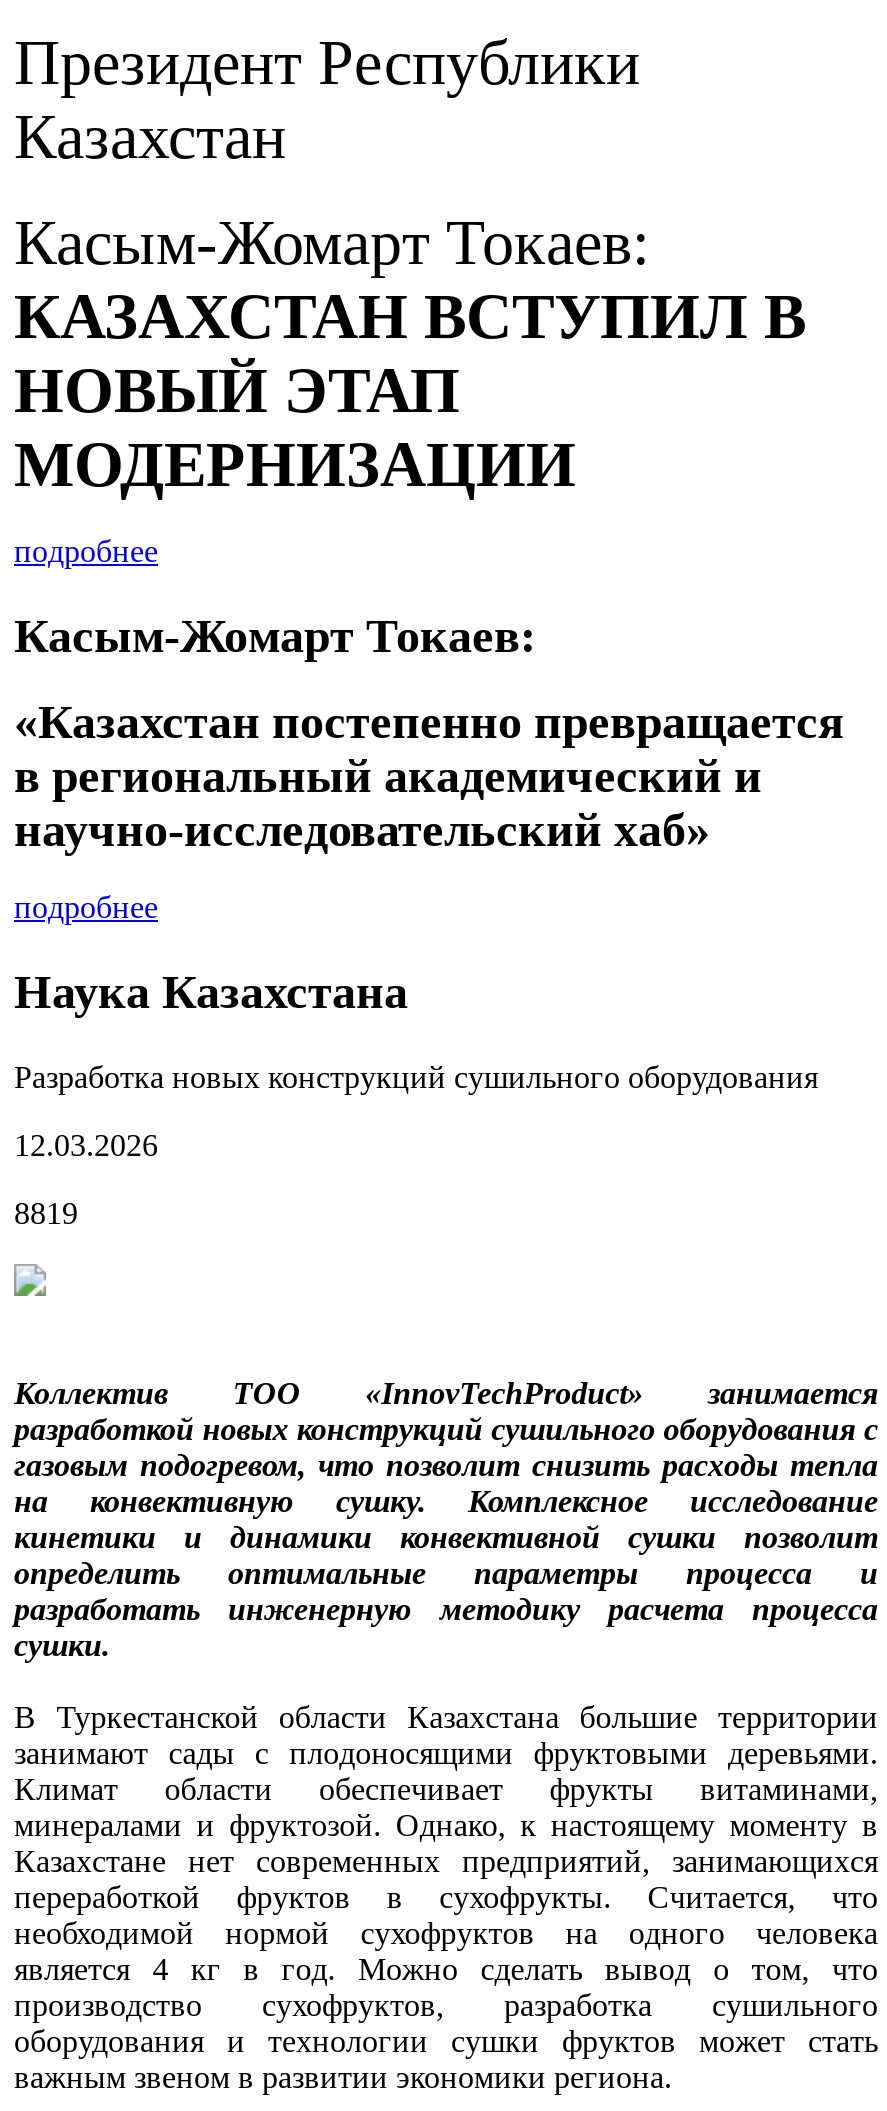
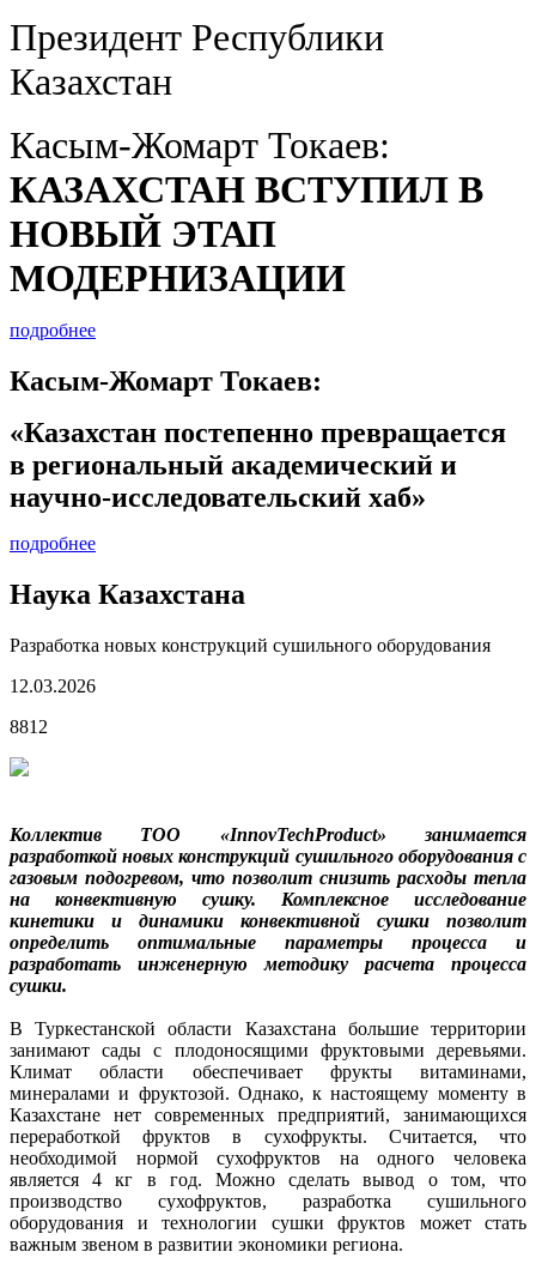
- 8819
+ 8812
